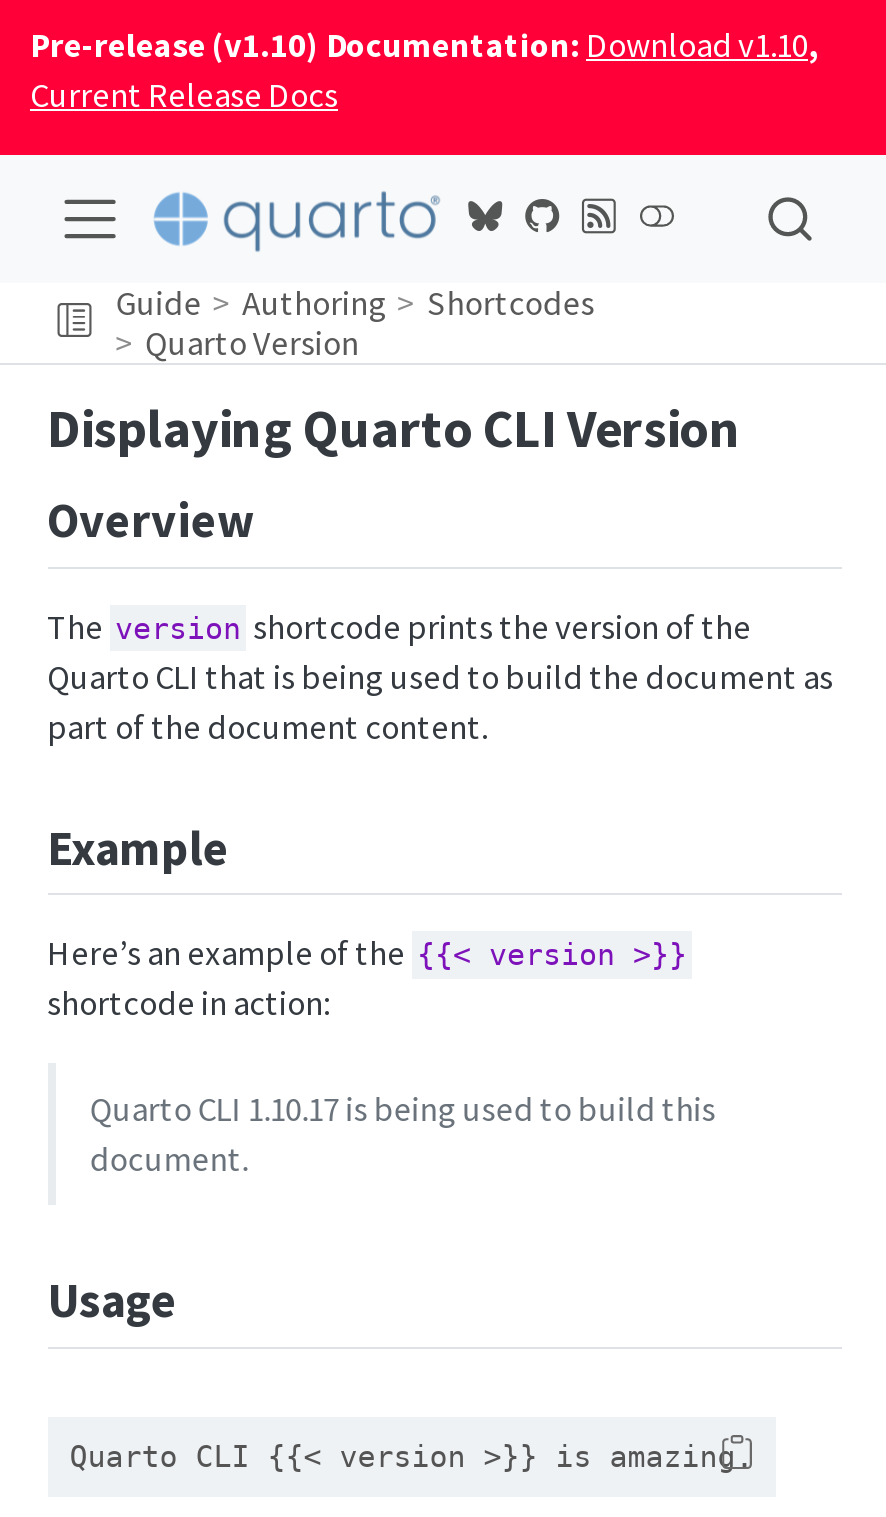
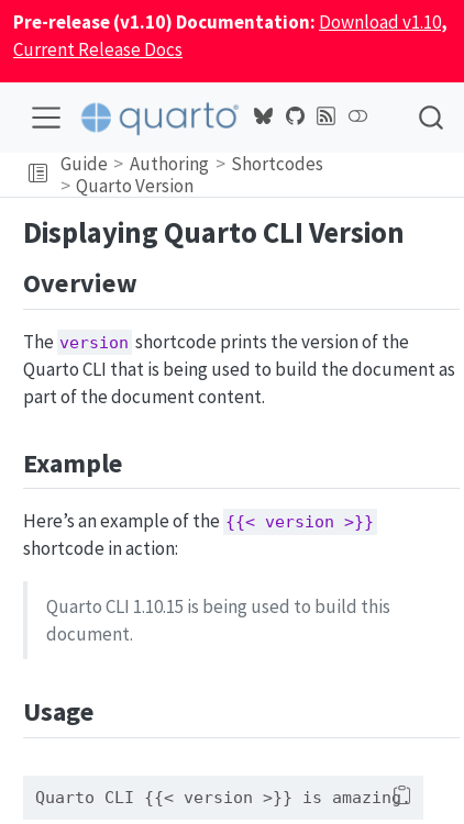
- Quarto CLI 1.10.17 is being used to build this
+ Quarto CLI 1.10.15 is being used to build this
